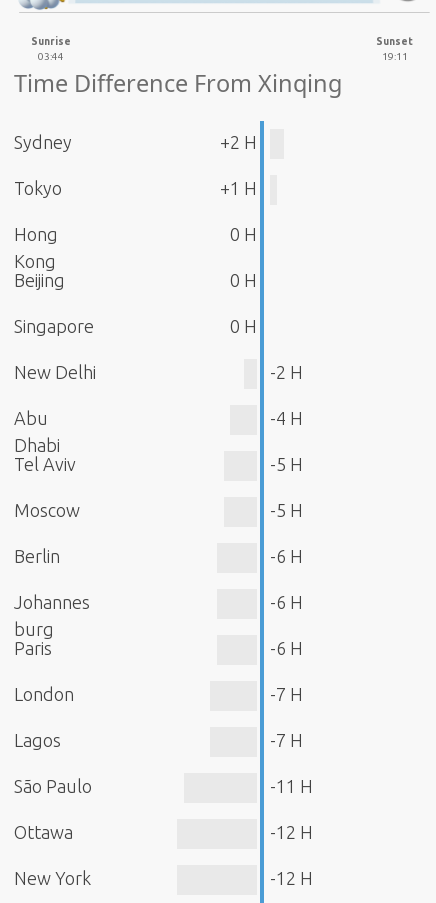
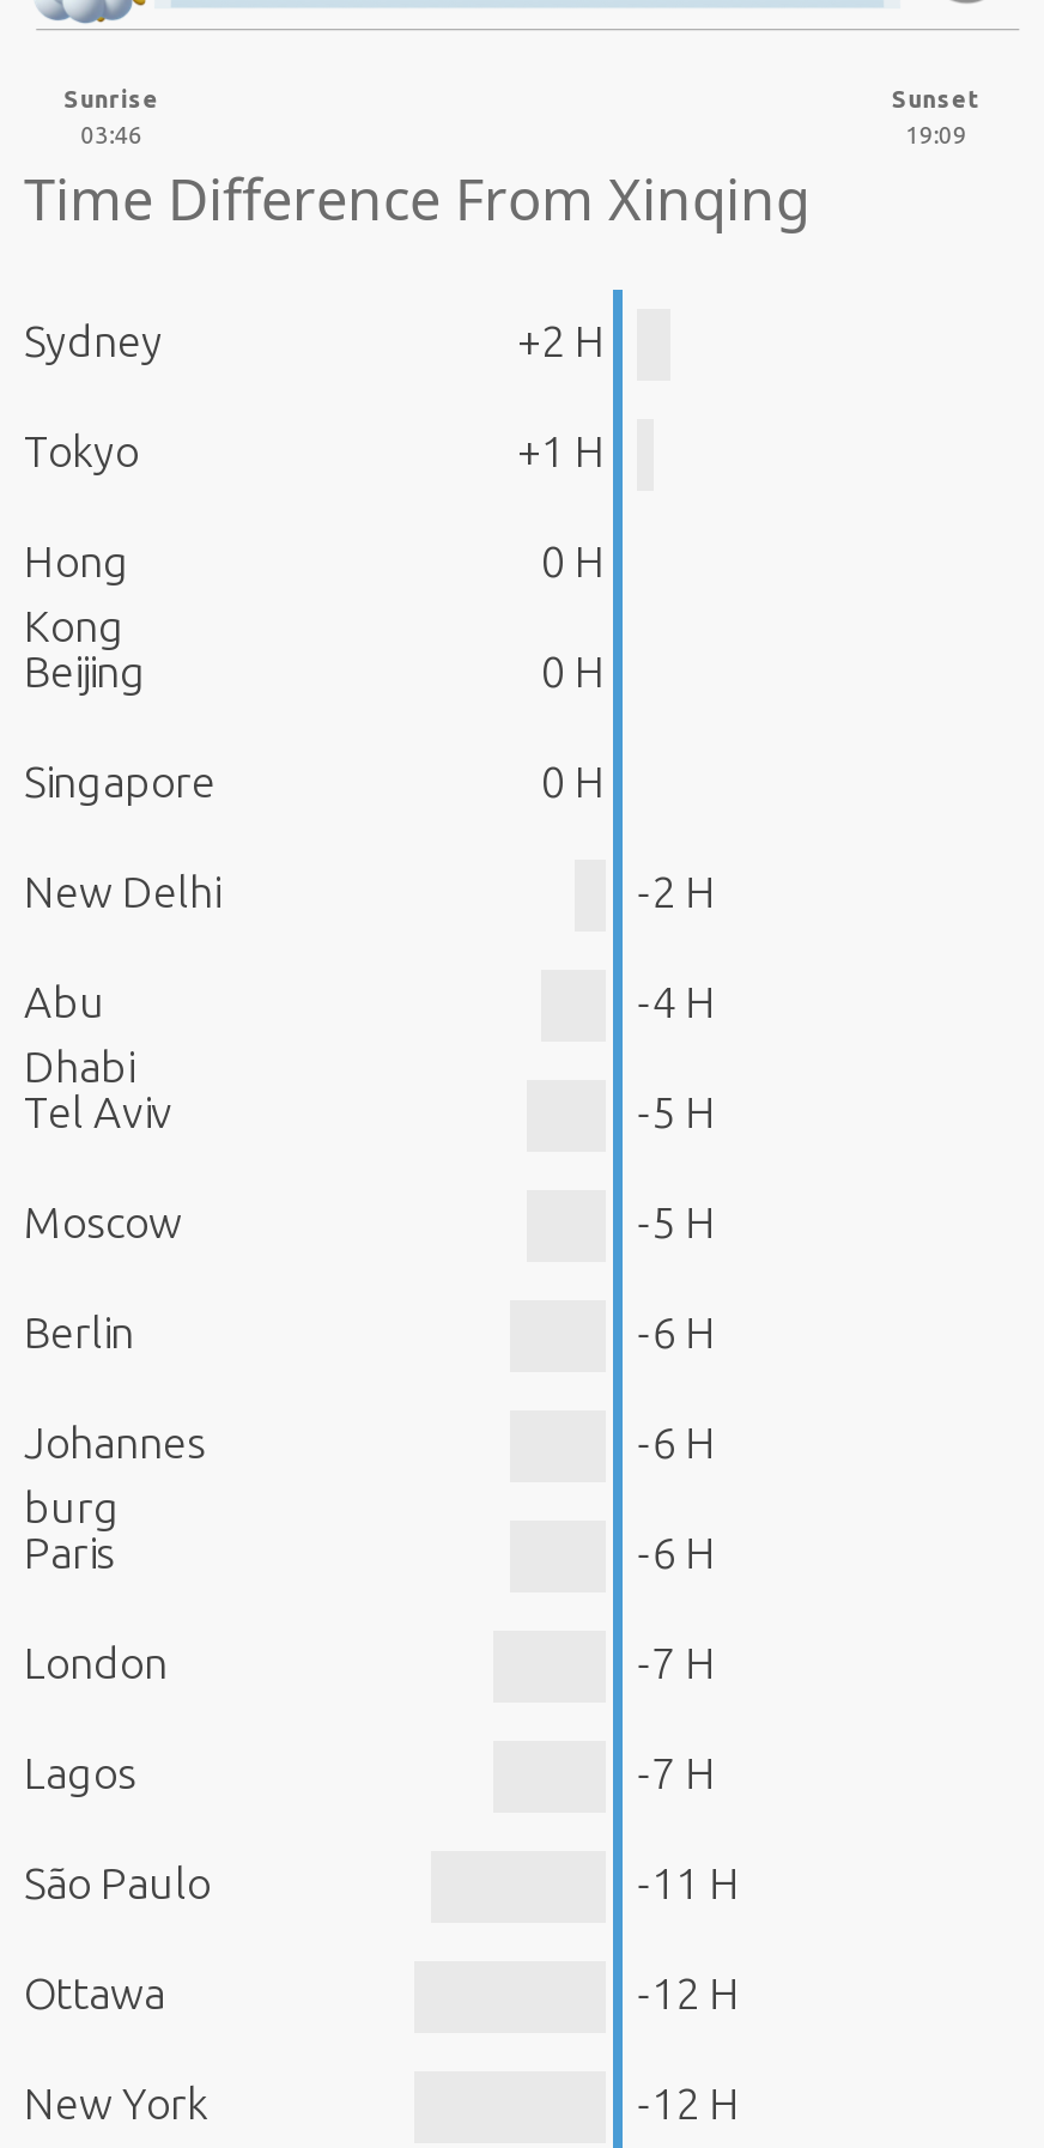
- 03:44
+ 03:46

- 19:11
+ 19:09
